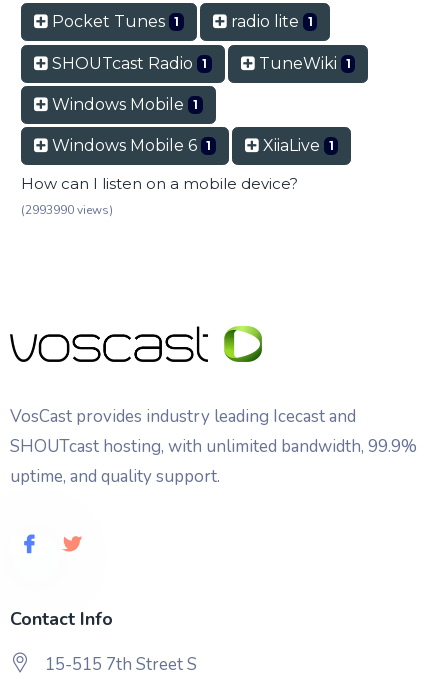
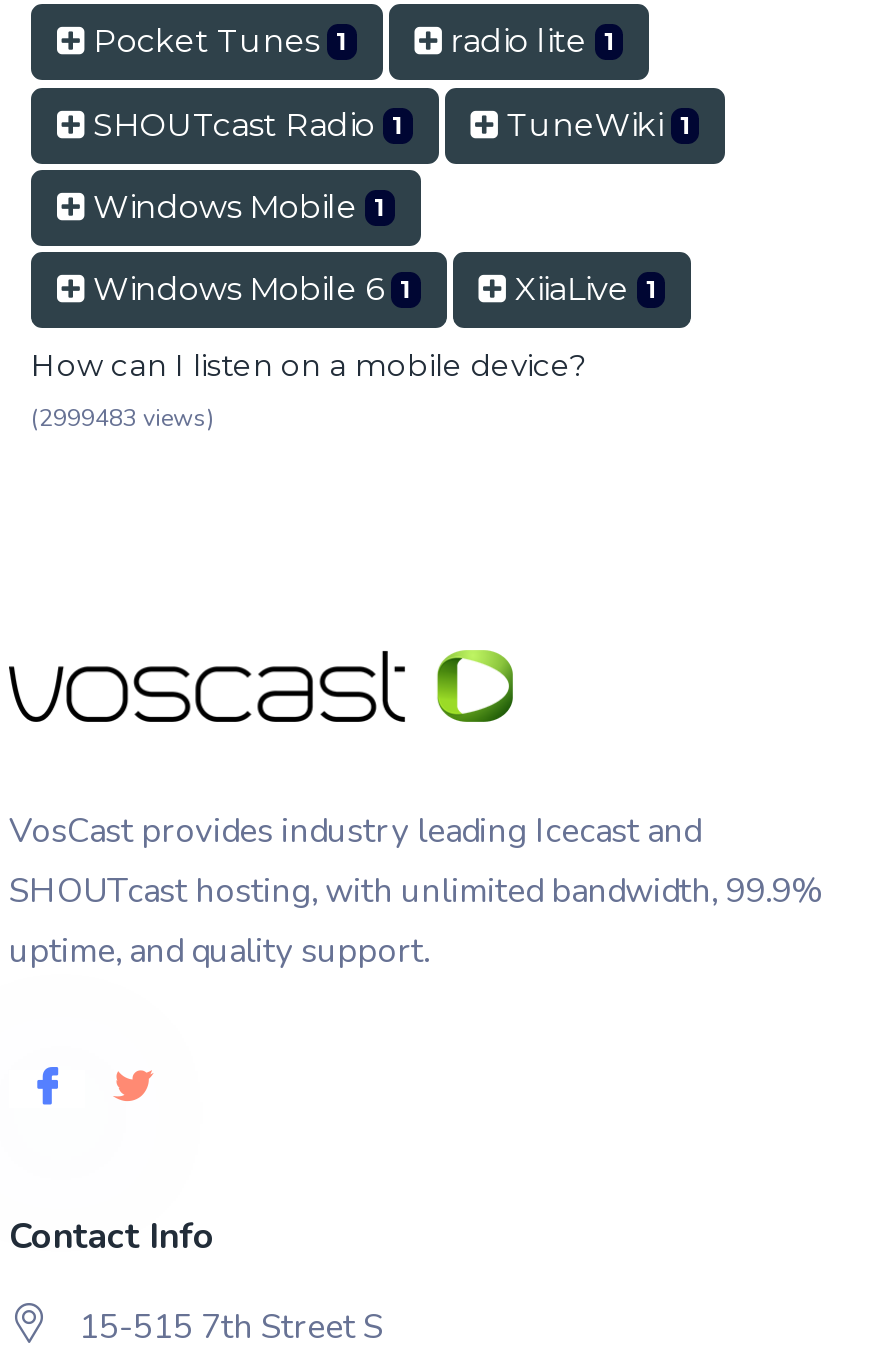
- (2993990 views)
+ (2999483 views)
